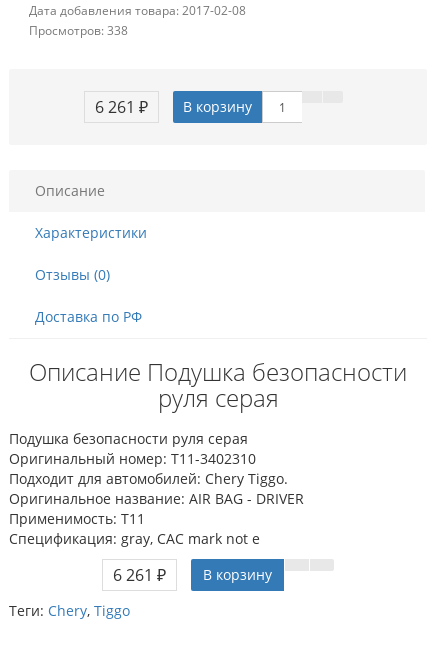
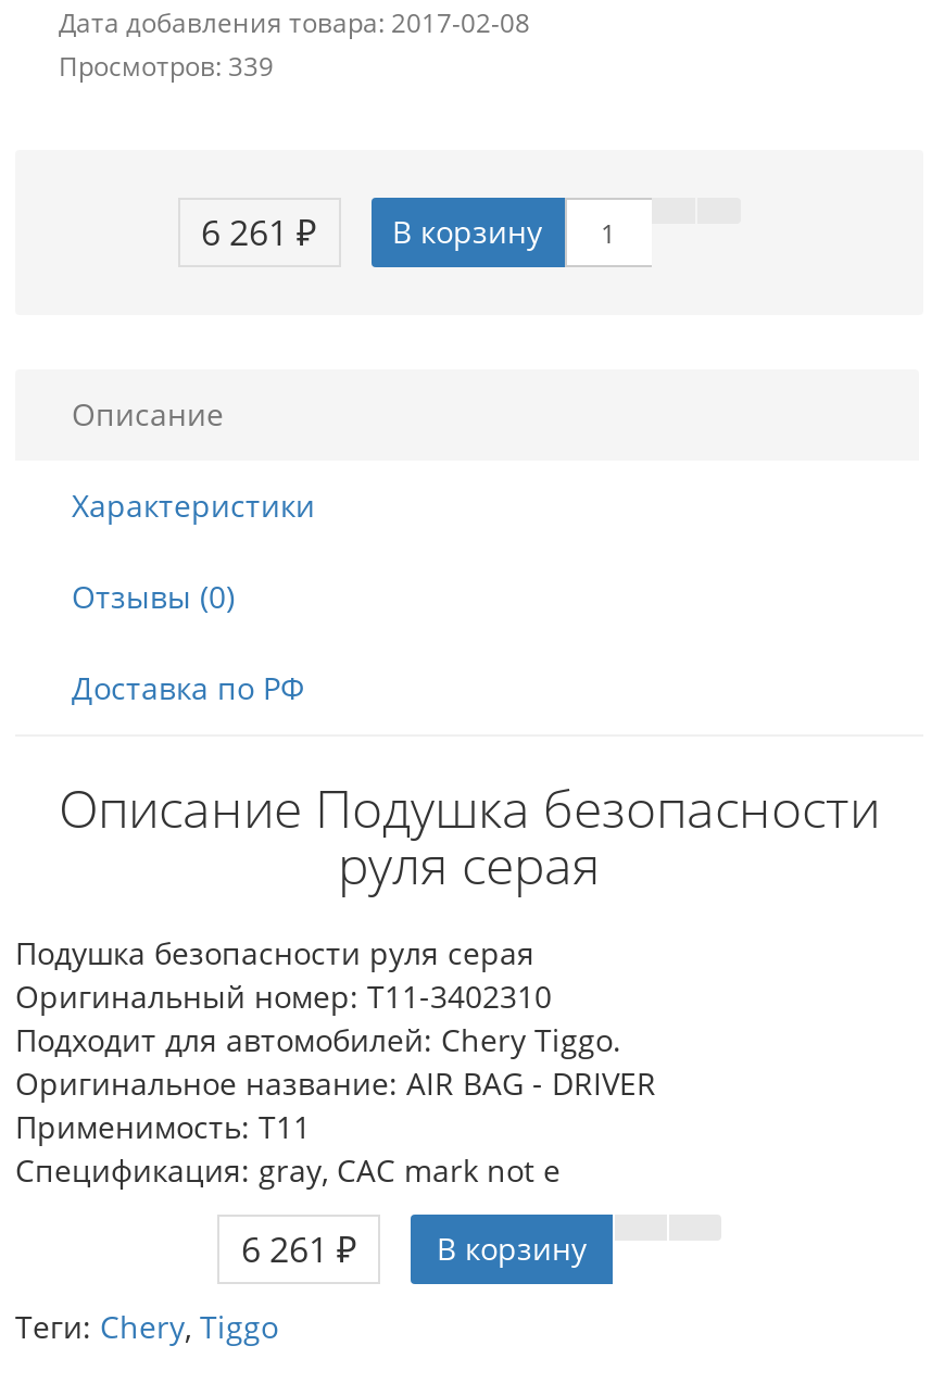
- Просмотров: 338
+ Просмотров: 339
